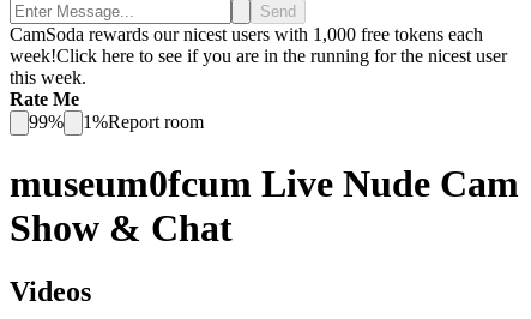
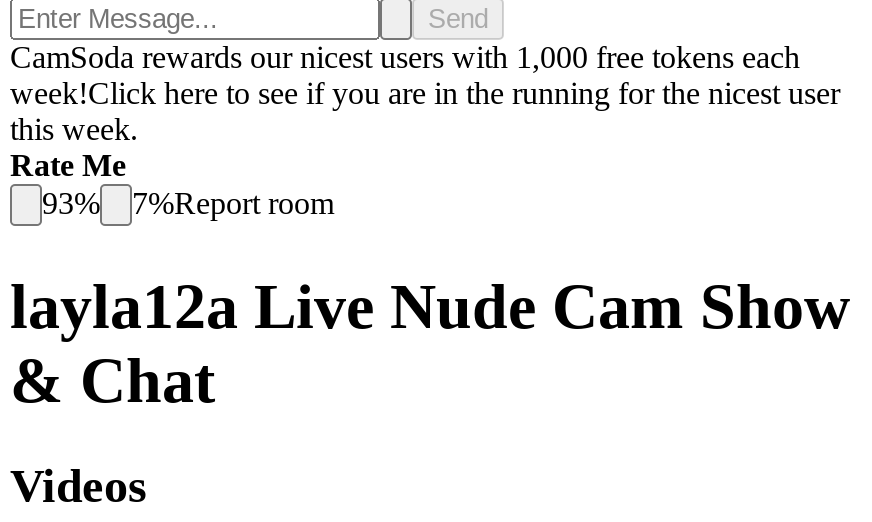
- 99%
- 1%Report room
+ 93%
+ 7%Report room

- museum0fcum Live Nude Cam
- Show & Chat
+ layla12a Live Nude Cam Show
+ & Chat
